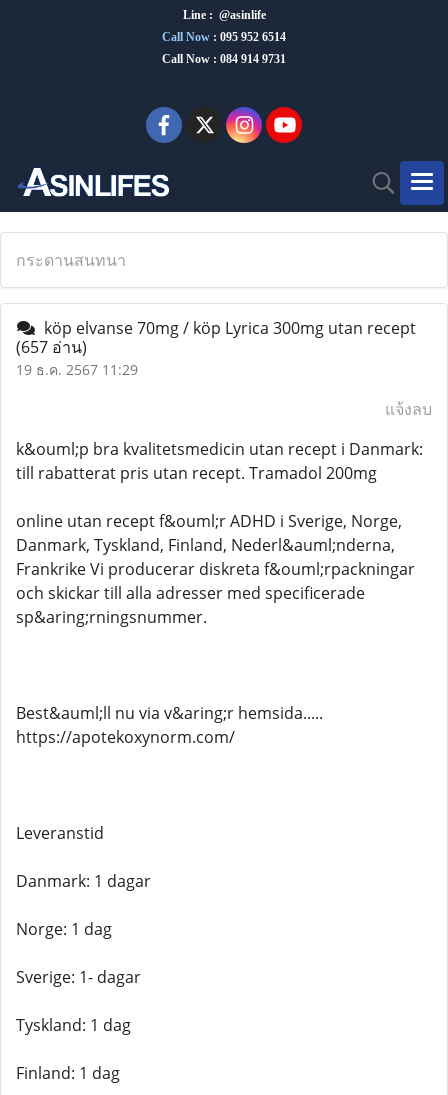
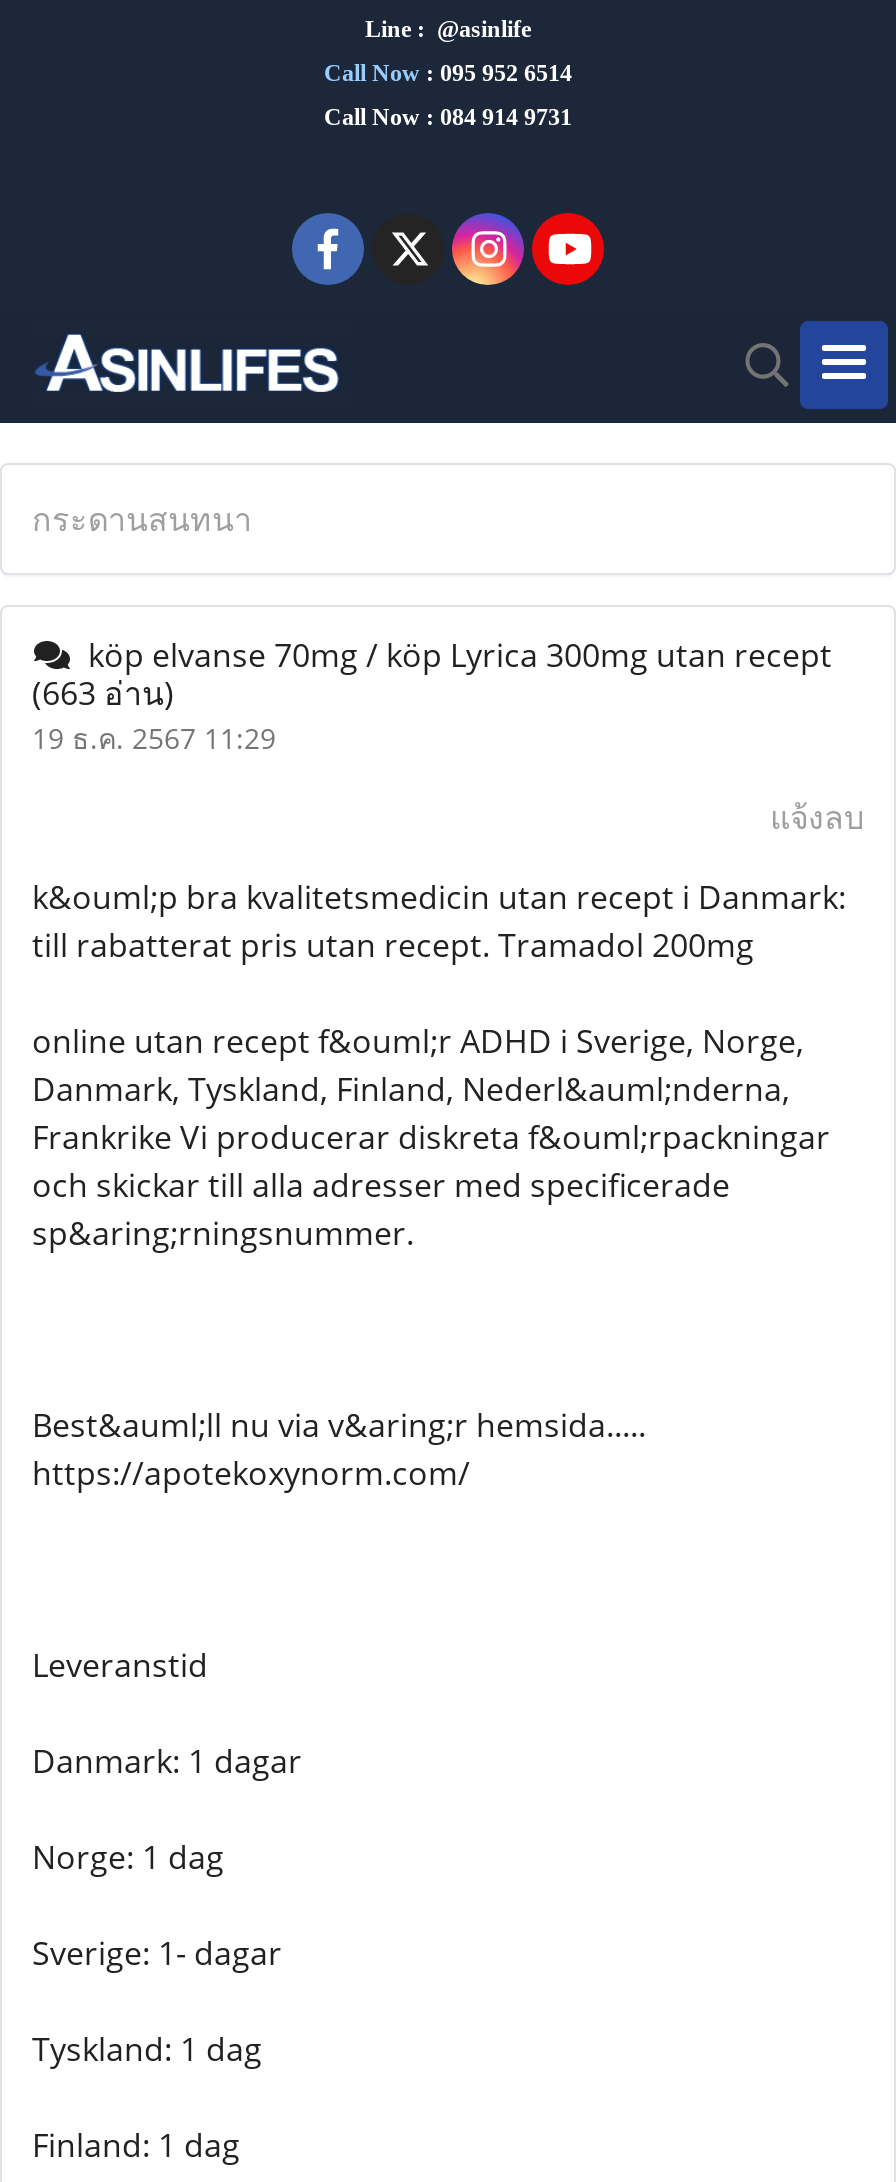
- (657 อ่าน)
+ (663 อ่าน)
